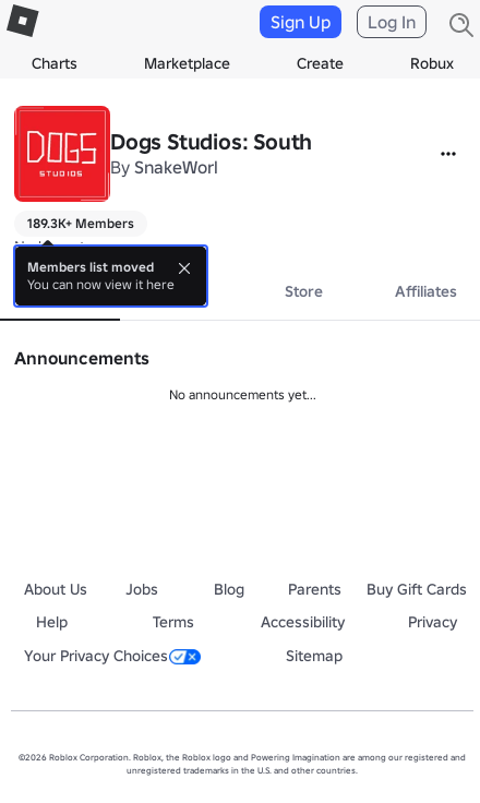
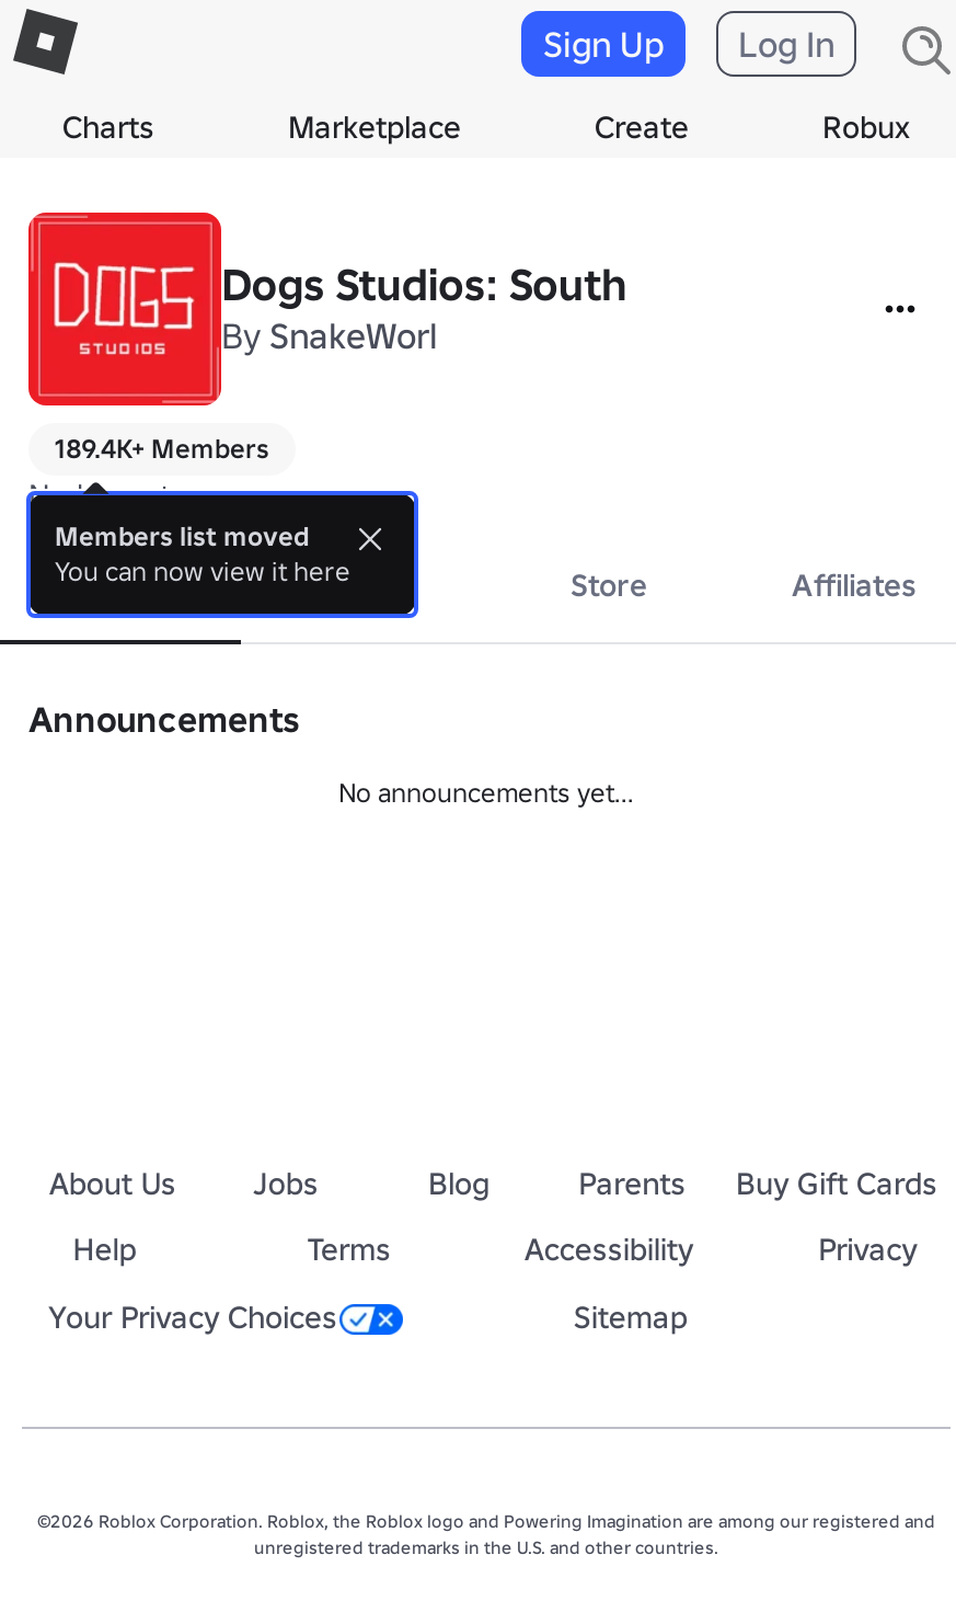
- 189.3K+ Members
+ 189.4K+ Members
